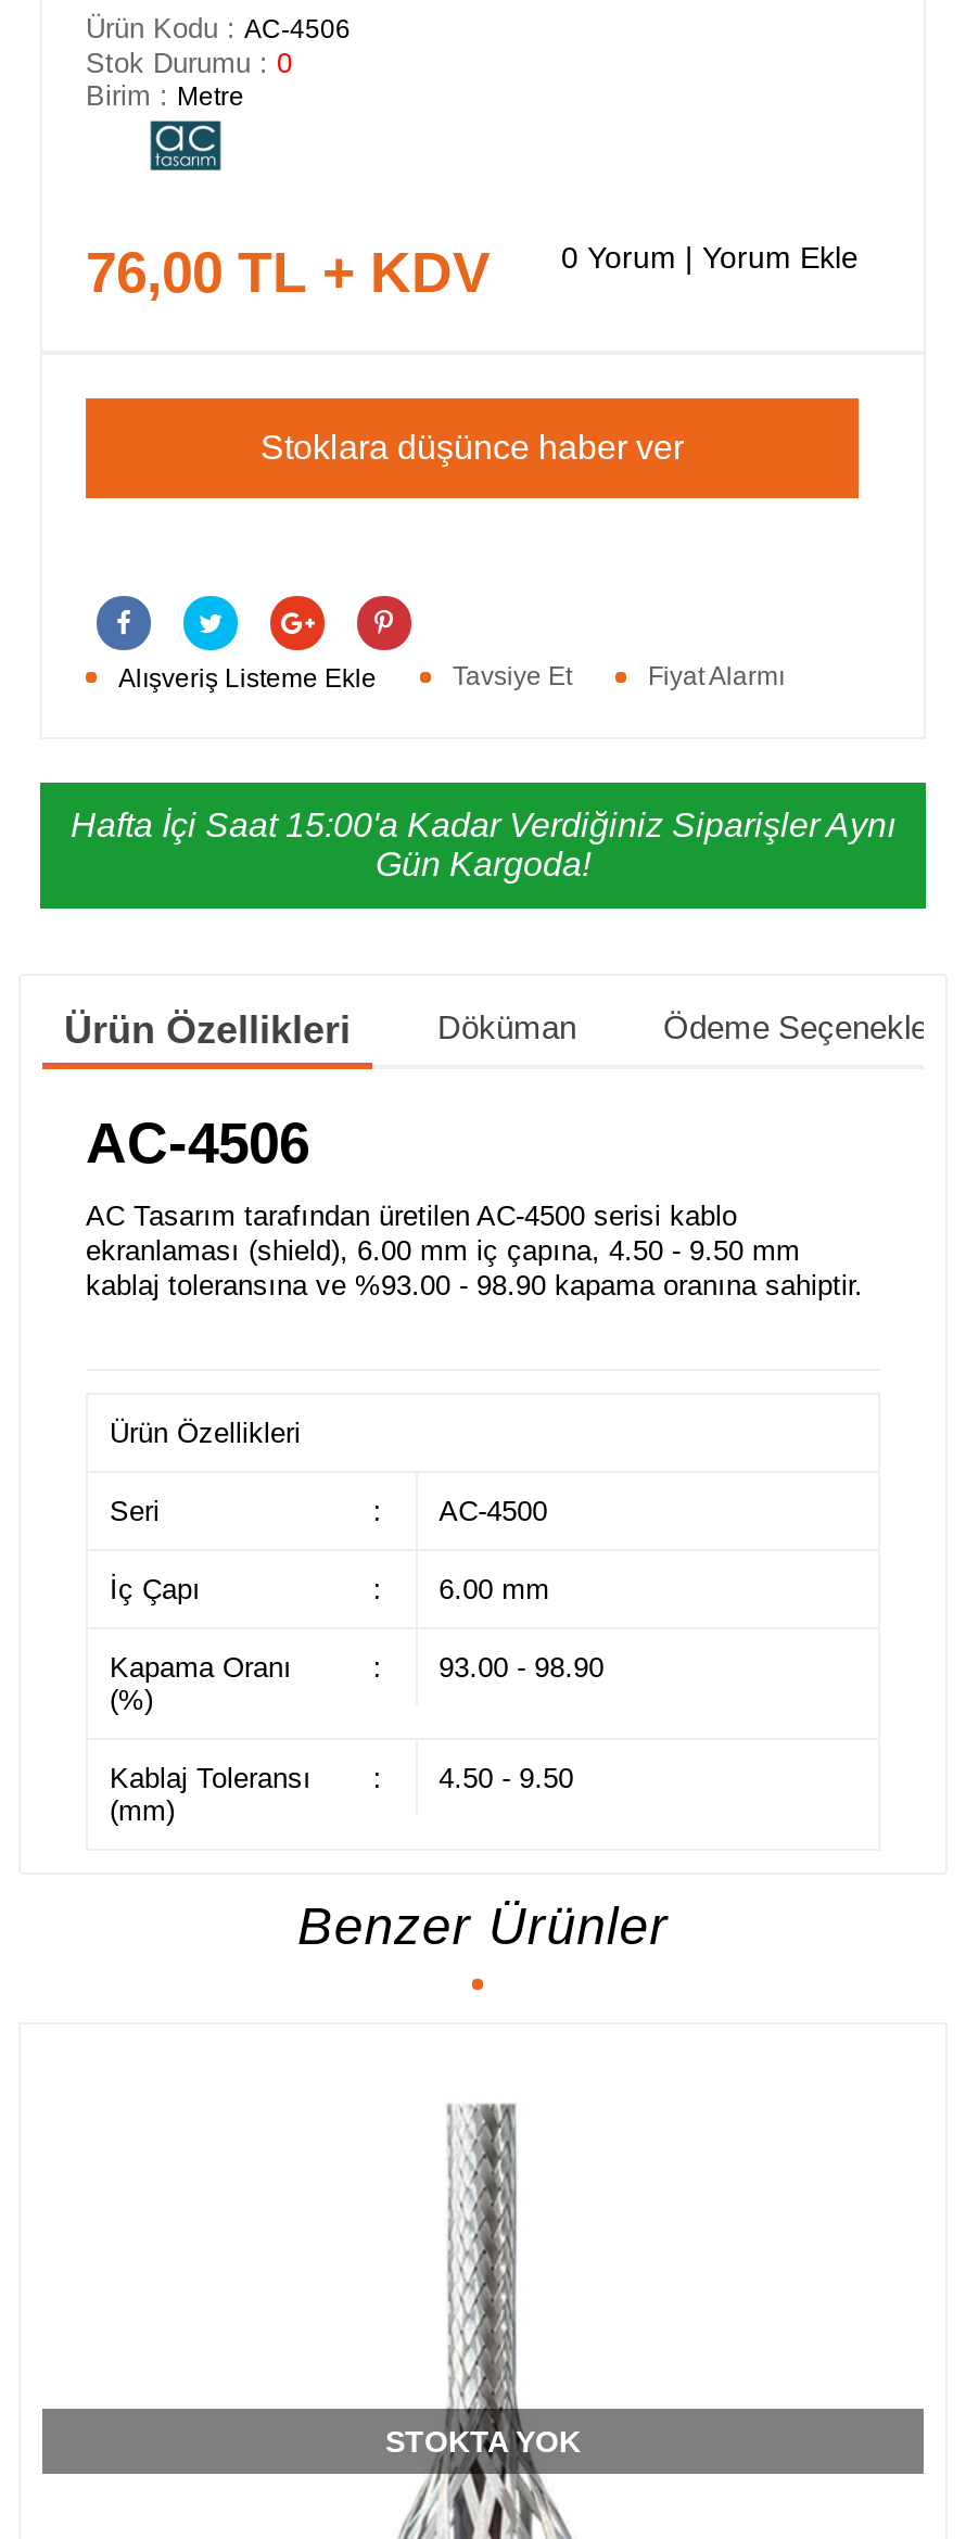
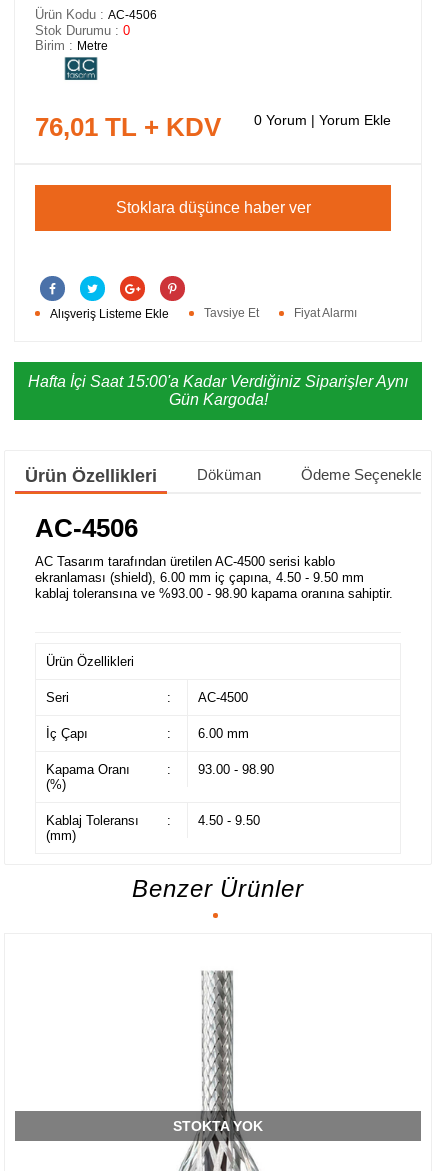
- 76,00 TL + KDV
+ 76,01 TL + KDV
